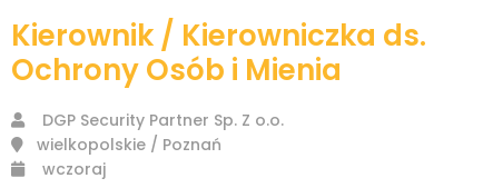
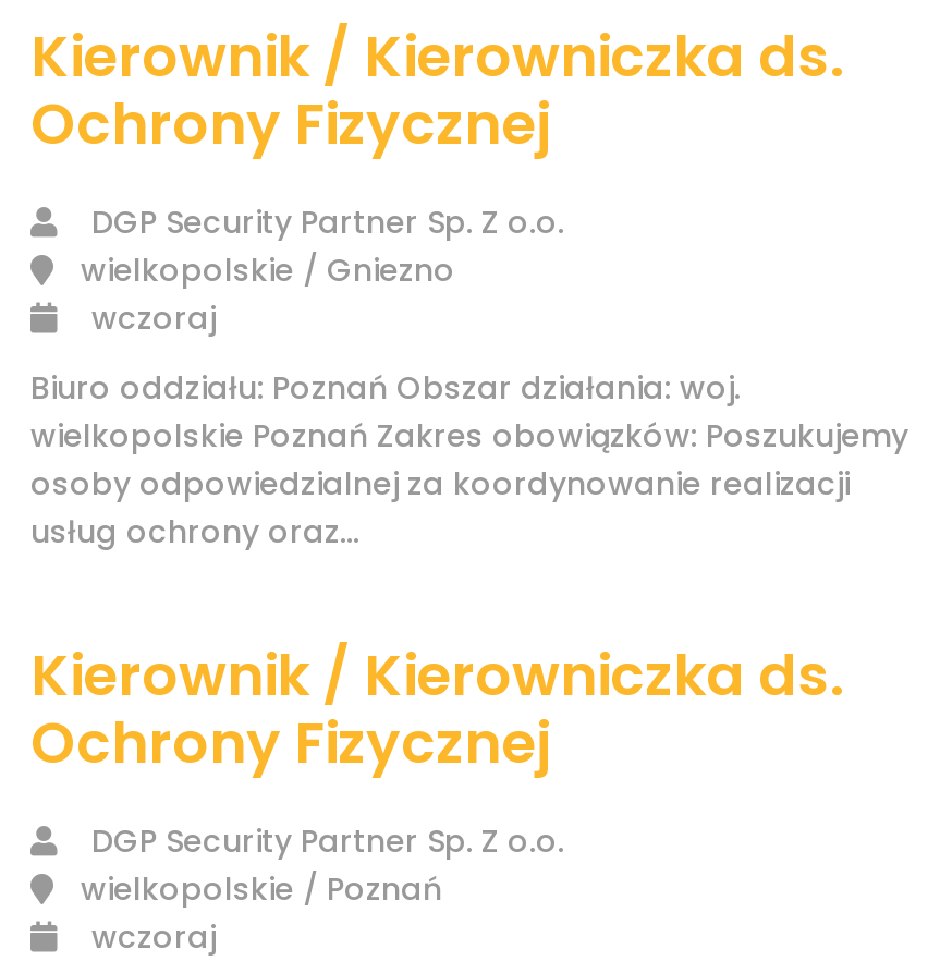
- Ochrony Osób i Mienia
+ Ochrony Fizycznej
+ DGP Security Partner Sp. Z o.o.
+ wielkopolskie / Gniezno
+ wczoraj
+ Biuro oddziału: Poznań Obszar działania: woj.
+ wielkopolskie Poznań Zakres obowiązków: Poszukujemy
+ osoby odpowiedzialnej za koordynowanie realizacji
+ usług ochrony oraz...
+ Kierownik / Kierowniczka ds.
+ Ochrony Fizycznej
